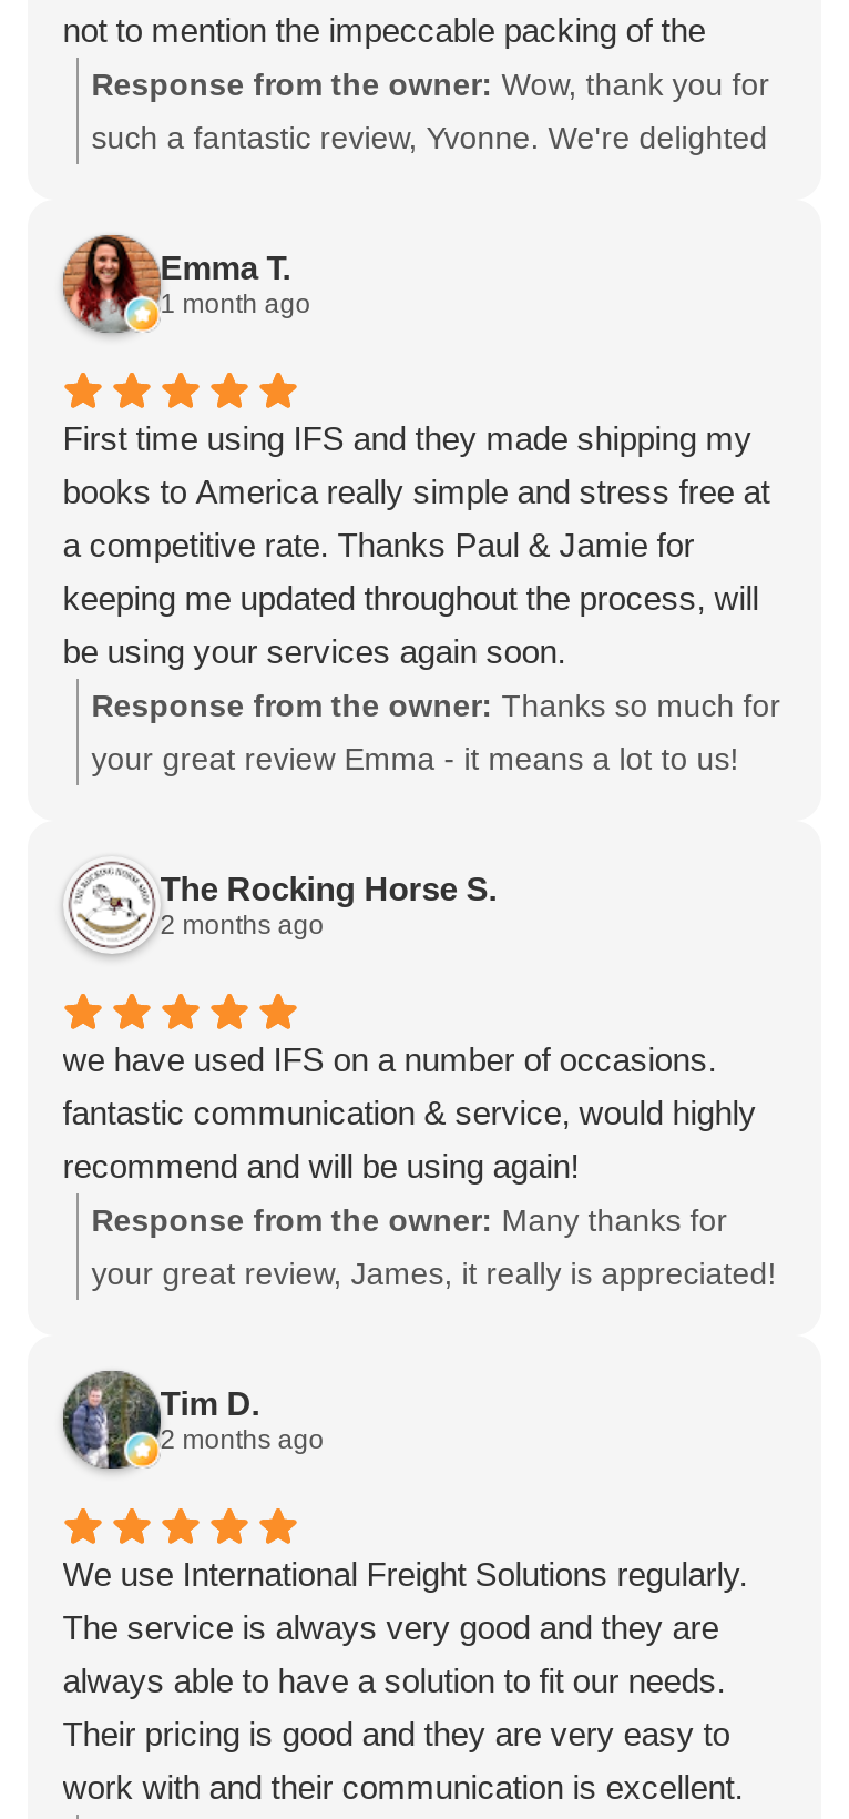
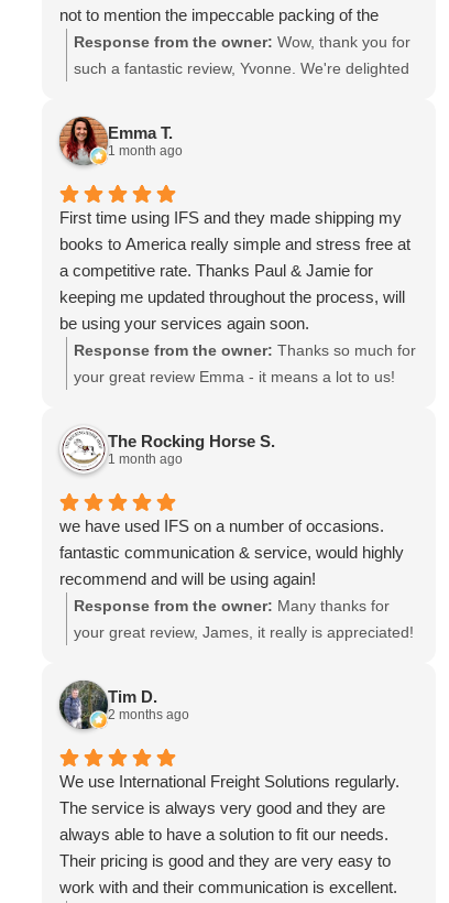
- 2 months ago
+ 1 month ago
